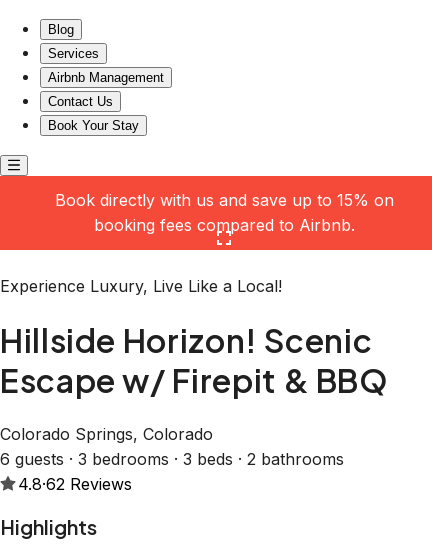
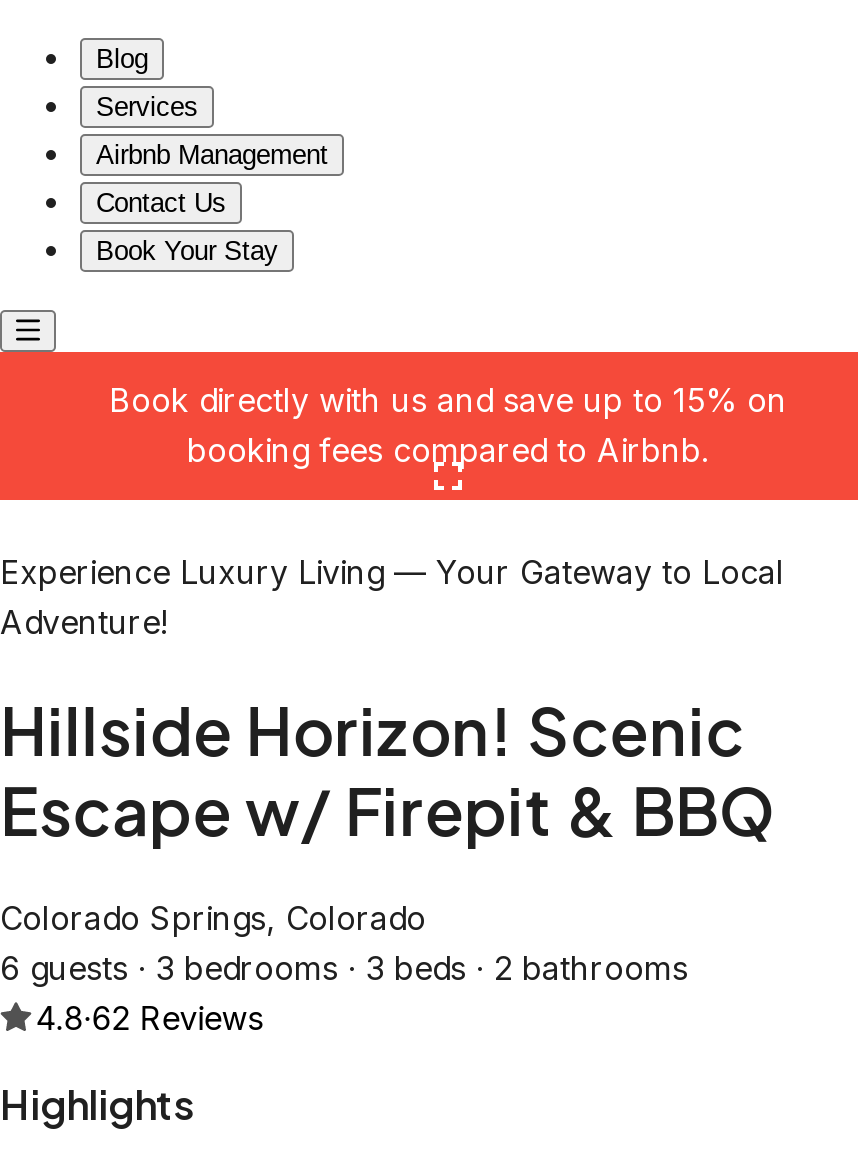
- Experience Luxury, Live Like a Local!
+ Experience Luxury Living — Your Gateway to Local
+ Adventure!
